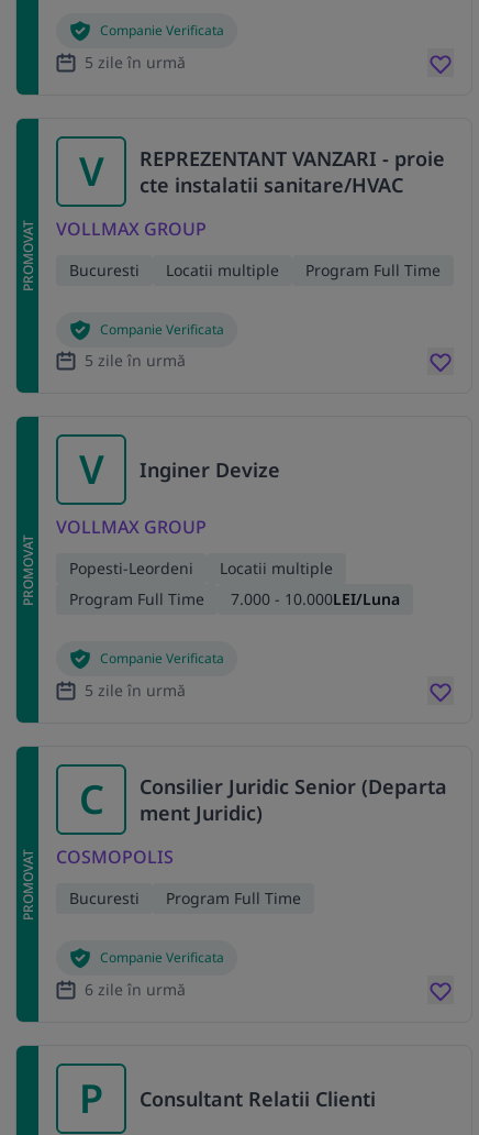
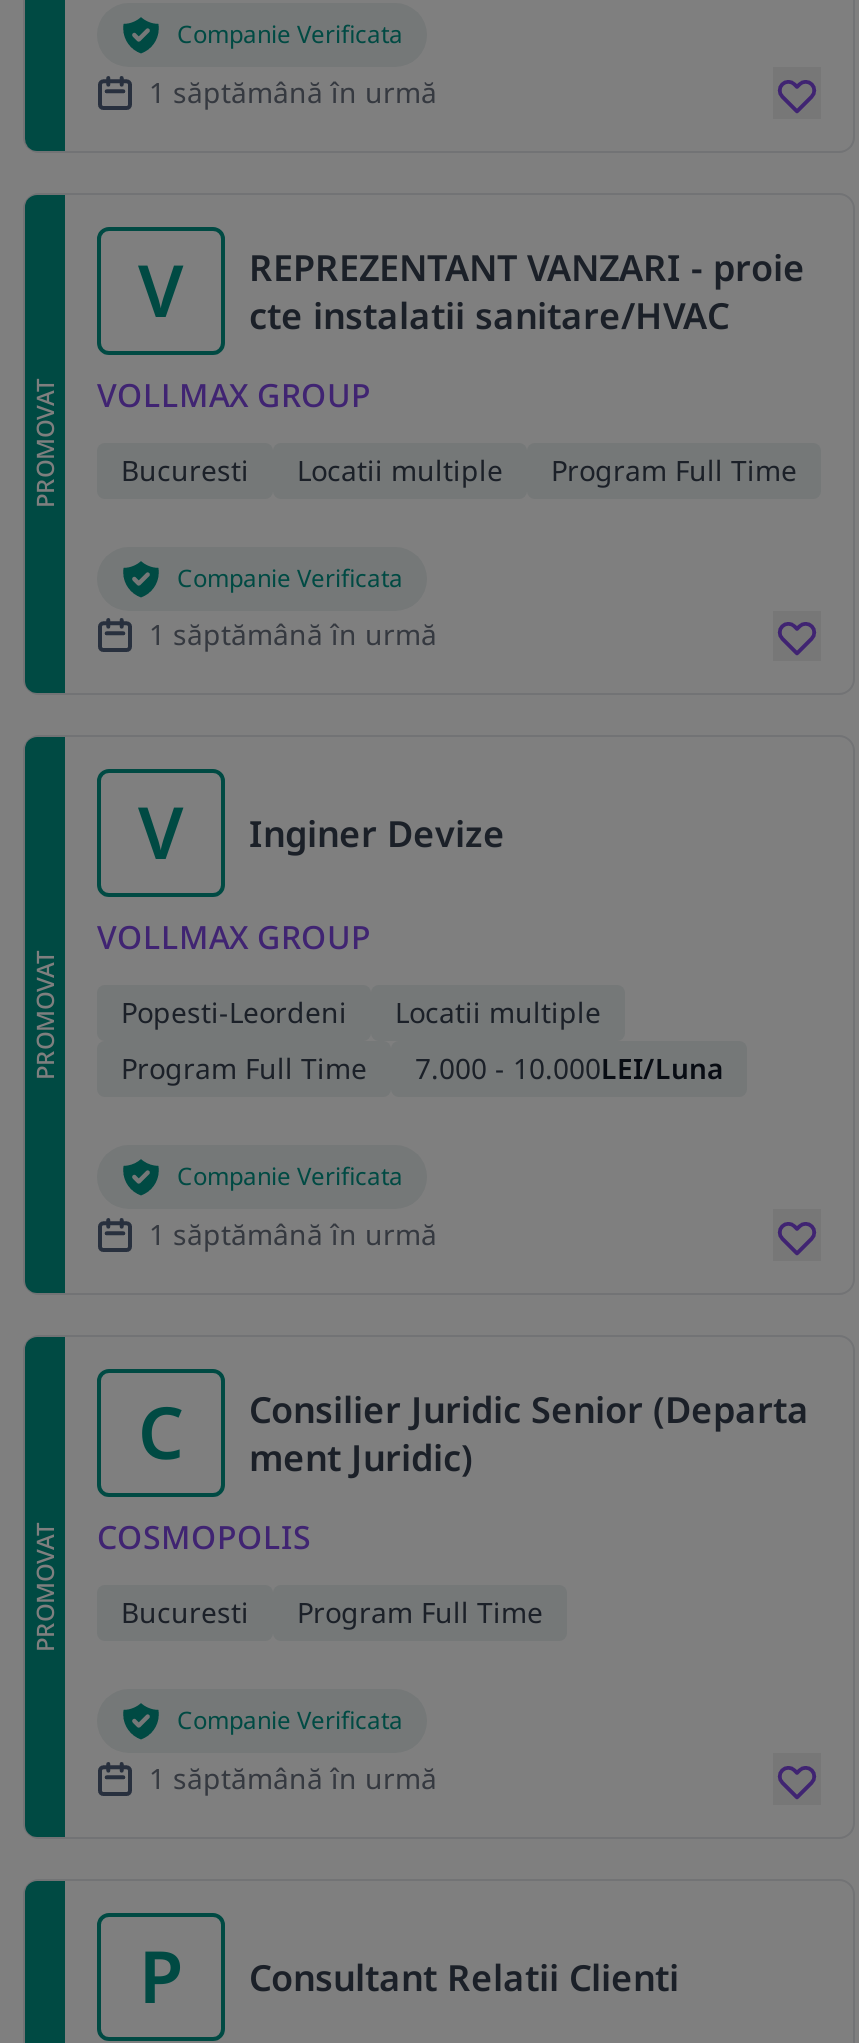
- 5 zile în urmă
+ 1 săptămână în urmă

- 5 zile în urmă
+ 1 săptămână în urmă

- 5 zile în urmă
+ 1 săptămână în urmă

- 6 zile în urmă
+ 1 săptămână în urmă
